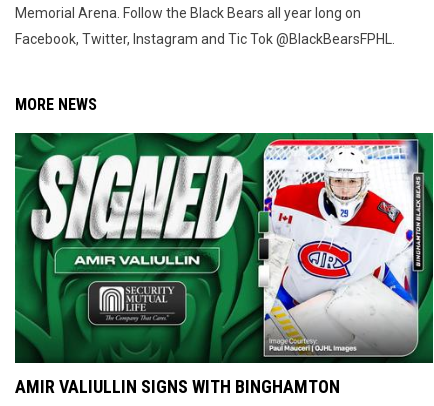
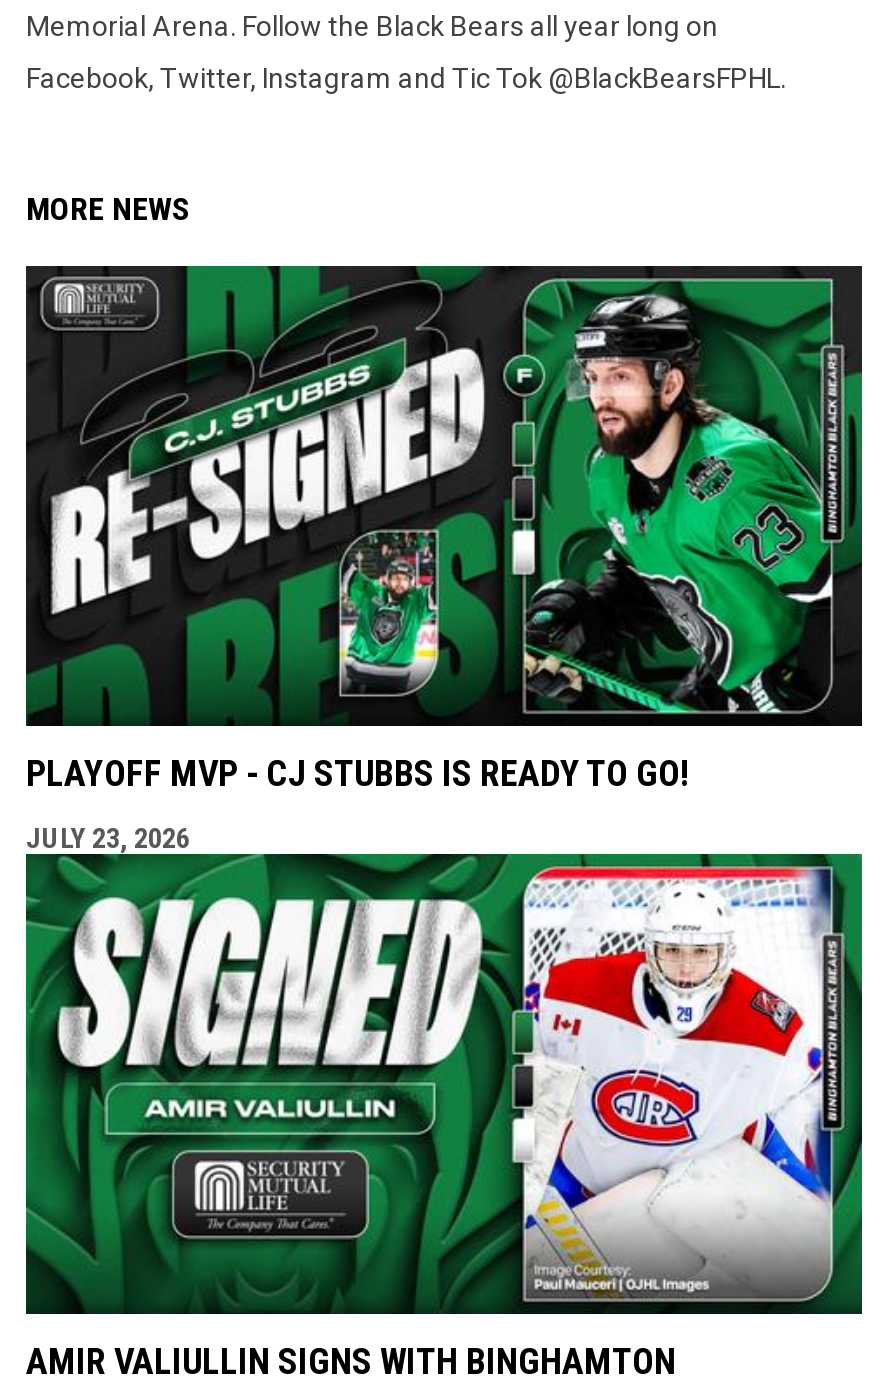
+ [image]
+ PLAYOFF MVP - CJ STUBBS IS READY TO GO!
+ JULY 23, 2026
